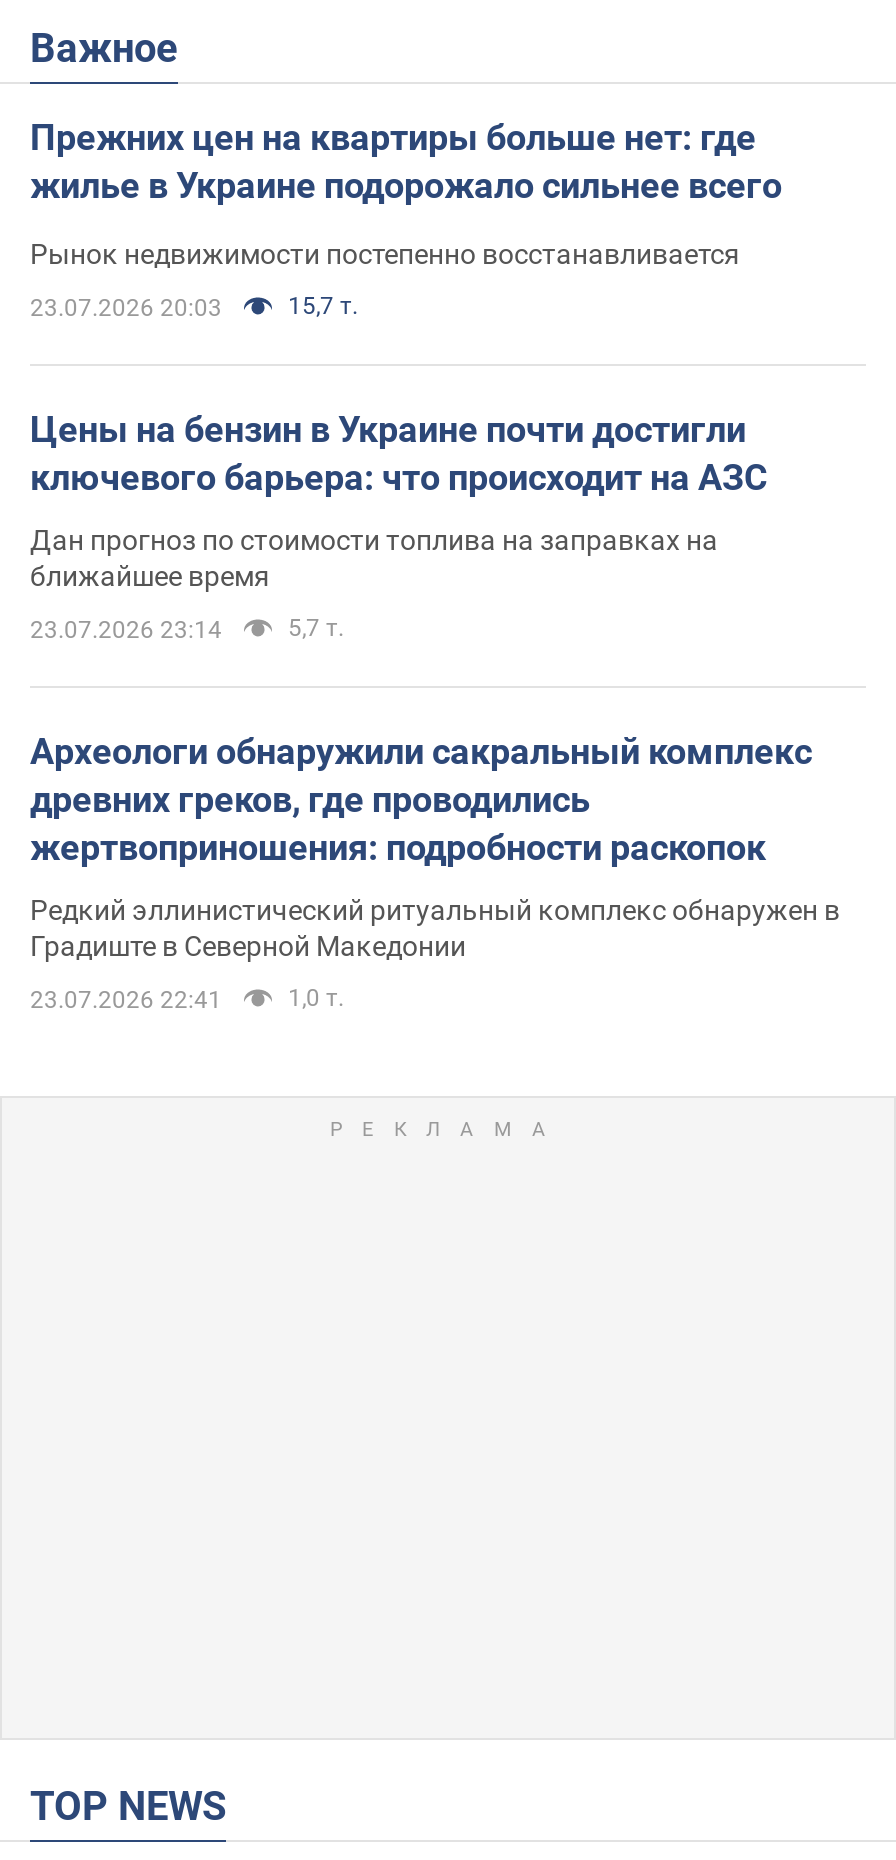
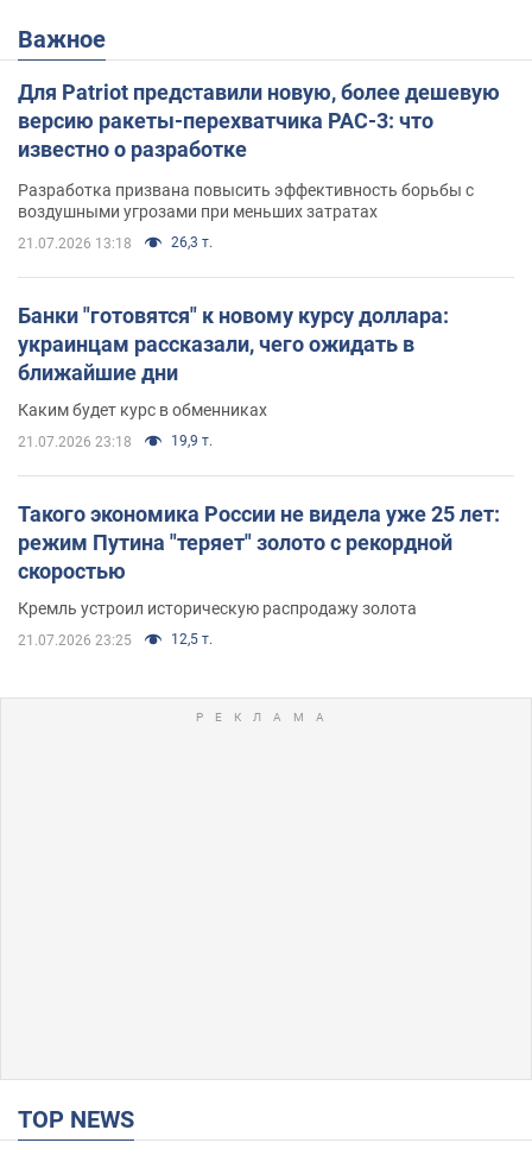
- Прежних цен на квартиры больше нет: где
- жилье в Украине подорожало сильнее всего
+ Для Patriot представили новую, более дешевую
+ версию ракеты-перехватчика PAC-3: что
+ известно о разработке

- Рынок недвижимости постепенно восстанавливается
+ Разработка призвана повысить эффективность борьбы с
+ воздушными угрозами при меньших затратах

- 23.07.2026 20:03
- 15,7 т.
+ 21.07.2026 13:18
+ 26,3 т.

- Цены на бензин в Украине почти достигли
- ключевого барьера: что происходит на АЗС
+ Банки "готовятся" к новому курсу доллара:
+ украинцам рассказали, чего ожидать в
+ ближайшие дни

- Дан прогноз по стоимости топлива на заправках на
- ближайшее время
+ Каким будет курс в обменниках

- 23.07.2026 23:14
- 5,7 т.
+ 21.07.2026 23:18
+ 19,9 т.

- Археологи обнаружили сакральный комплекс
- древних греков, где проводились
- жертвоприношения: подробности раскопок
+ Такого экономика России не видела уже 25 лет:
+ режим Путина "теряет" золото с рекордной
+ скоростью

- Редкий эллинистический ритуальный комплекс обнаружен в
- Градиште в Северной Македонии
+ Кремль устроил историческую распродажу золота

- 23.07.2026 22:41
- 1,0 т.
+ 21.07.2026 23:25
+ 12,5 т.
